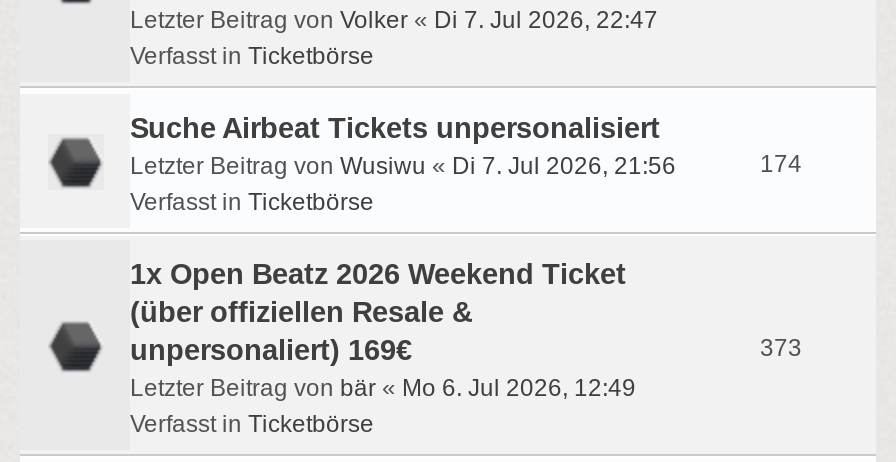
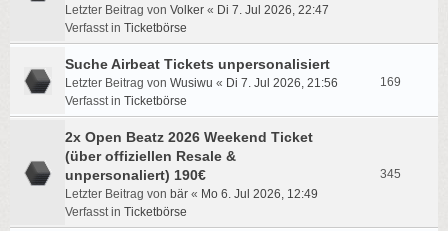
- 174
+ 169

- 1x Open Beatz 2026 Weekend Ticket
+ 2x Open Beatz 2026 Weekend Ticket

- unpersonaliert) 169€
+ unpersonaliert) 190€

- 373
+ 345
